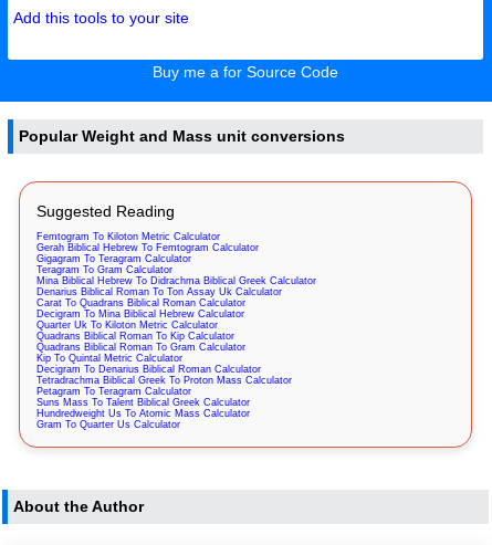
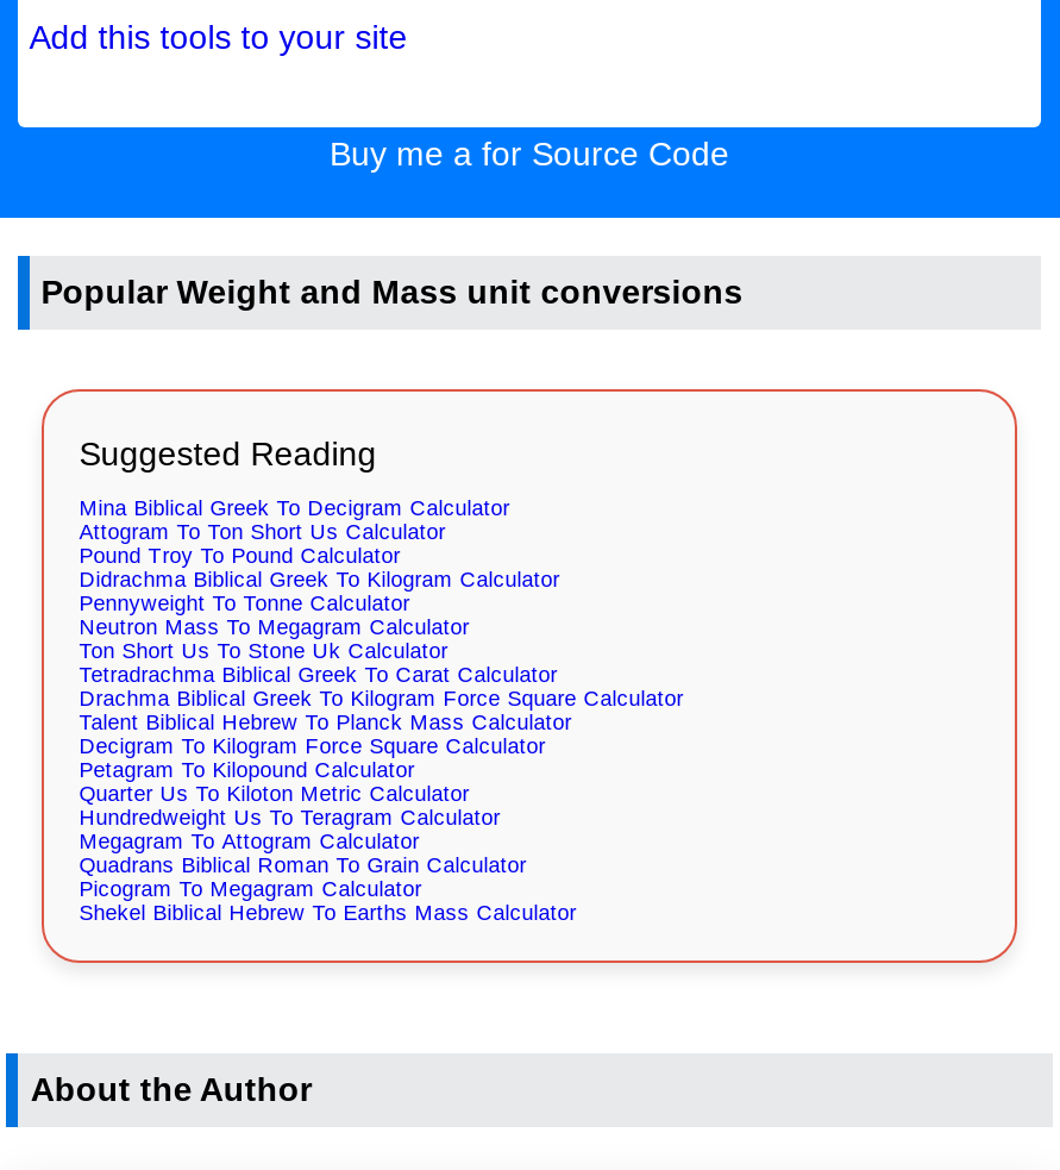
- Femtogram To Kiloton Metric Calculator
- Gerah Biblical Hebrew To Femtogram Calculator
- Gigagram To Teragram Calculator
- Teragram To Gram Calculator
- Mina Biblical Hebrew To Didrachma Biblical Greek Calculator
- Denarius Biblical Roman To Ton Assay Uk Calculator
- Carat To Quadrans Biblical Roman Calculator
- Decigram To Mina Biblical Hebrew Calculator
- Quarter Uk To Kiloton Metric Calculator
- Quadrans Biblical Roman To Kip Calculator
- Quadrans Biblical Roman To Gram Calculator
- Kip To Quintal Metric Calculator
- Decigram To Denarius Biblical Roman Calculator
- Tetradrachma Biblical Greek To Proton Mass Calculator
- Petagram To Teragram Calculator
- Suns Mass To Talent Biblical Greek Calculator
- Hundredweight Us To Atomic Mass Calculator
- Gram To Quarter Us Calculator
+ Mina Biblical Greek To Decigram Calculator
+ Attogram To Ton Short Us Calculator
+ Pound Troy To Pound Calculator
+ Didrachma Biblical Greek To Kilogram Calculator
+ Pennyweight To Tonne Calculator
+ Neutron Mass To Megagram Calculator
+ Ton Short Us To Stone Uk Calculator
+ Tetradrachma Biblical Greek To Carat Calculator
+ Drachma Biblical Greek To Kilogram Force Square Calculator
+ Talent Biblical Hebrew To Planck Mass Calculator
+ Decigram To Kilogram Force Square Calculator
+ Petagram To Kilopound Calculator
+ Quarter Us To Kiloton Metric Calculator
+ Hundredweight Us To Teragram Calculator
+ Megagram To Attogram Calculator
+ Quadrans Biblical Roman To Grain Calculator
+ Picogram To Megagram Calculator
+ Shekel Biblical Hebrew To Earths Mass Calculator
